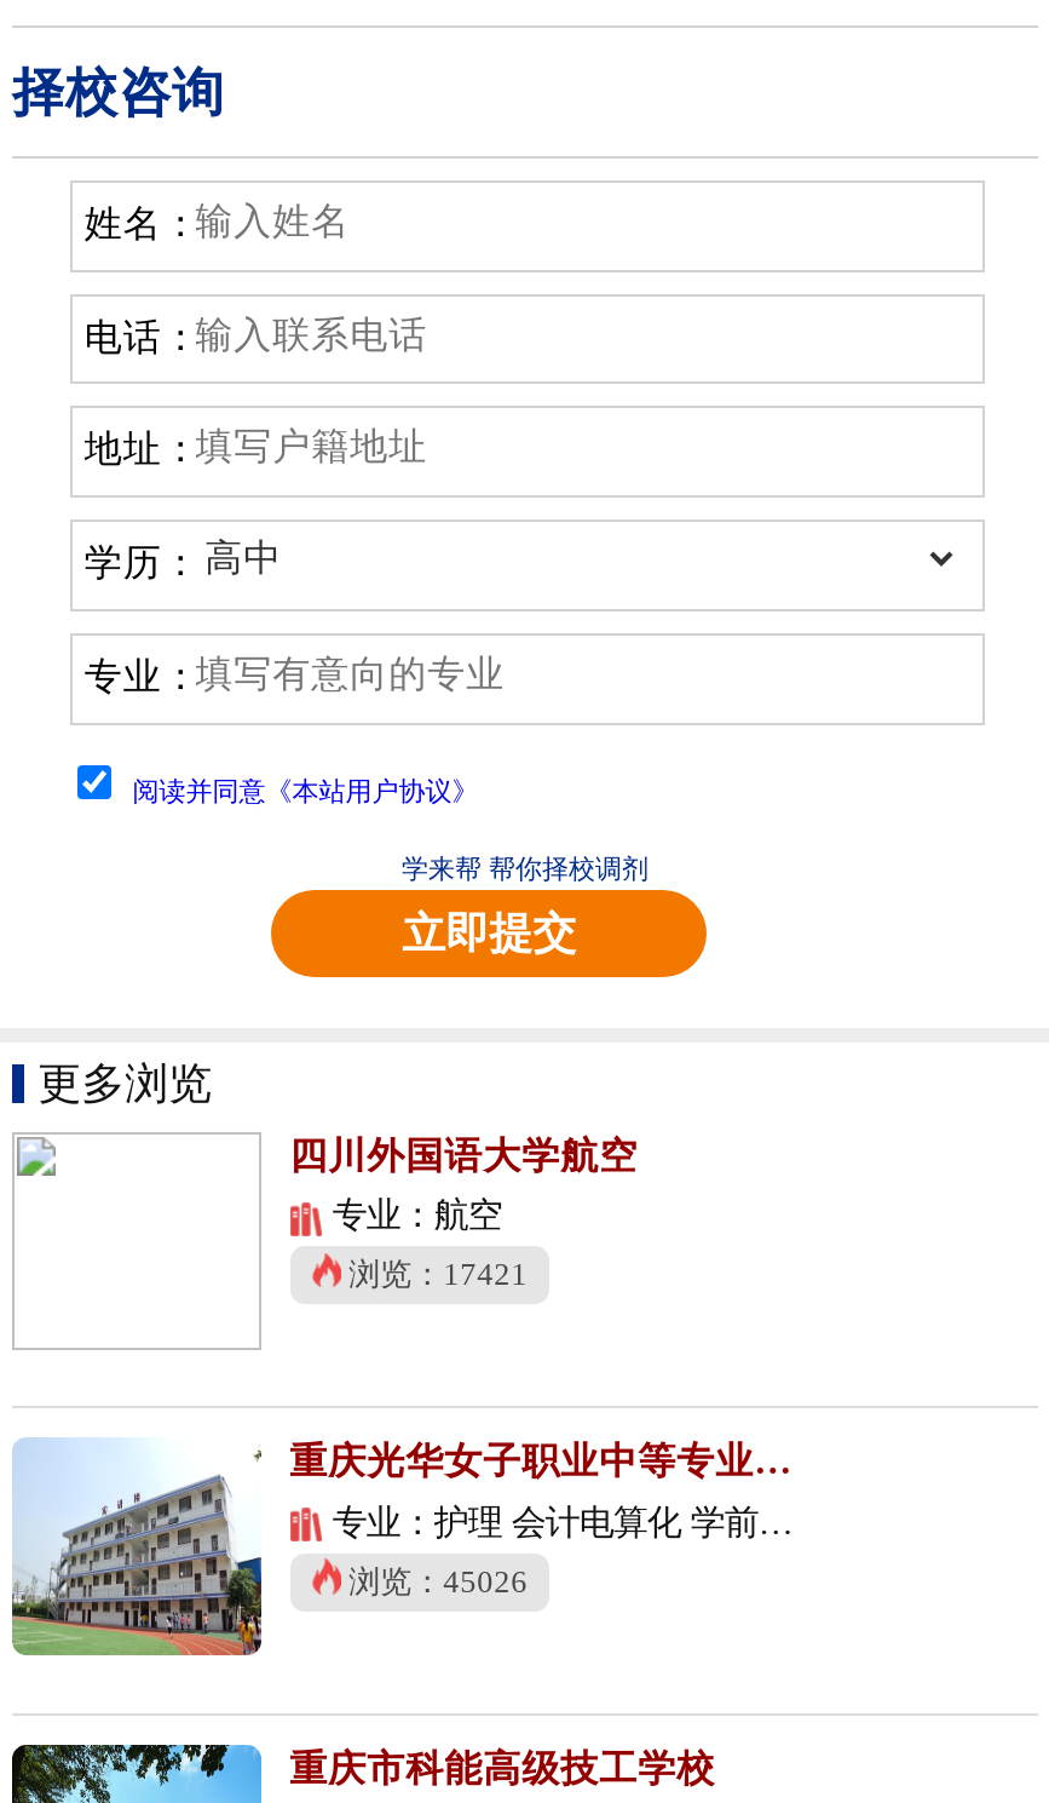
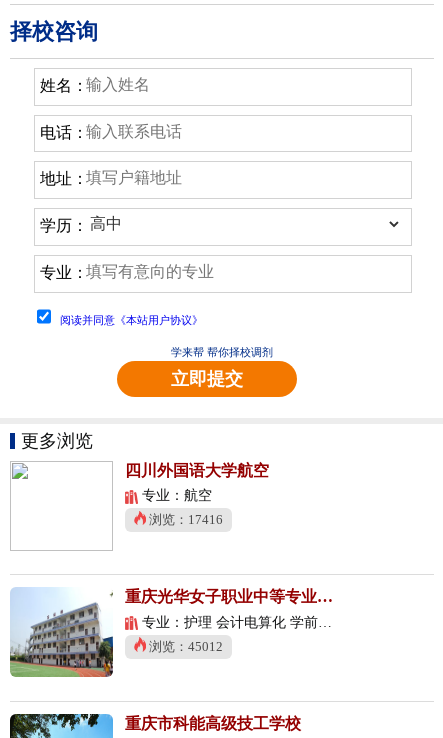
- 浏览：17421
+ 浏览：17416

- 浏览：45026
+ 浏览：45012
